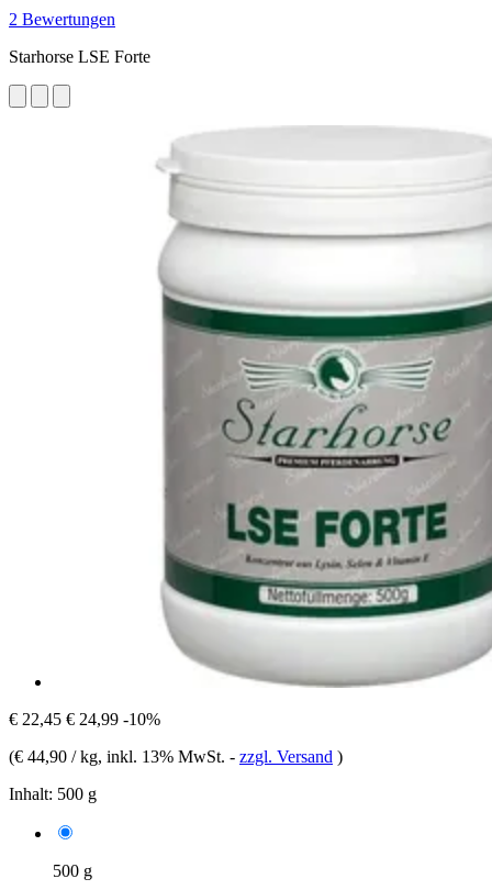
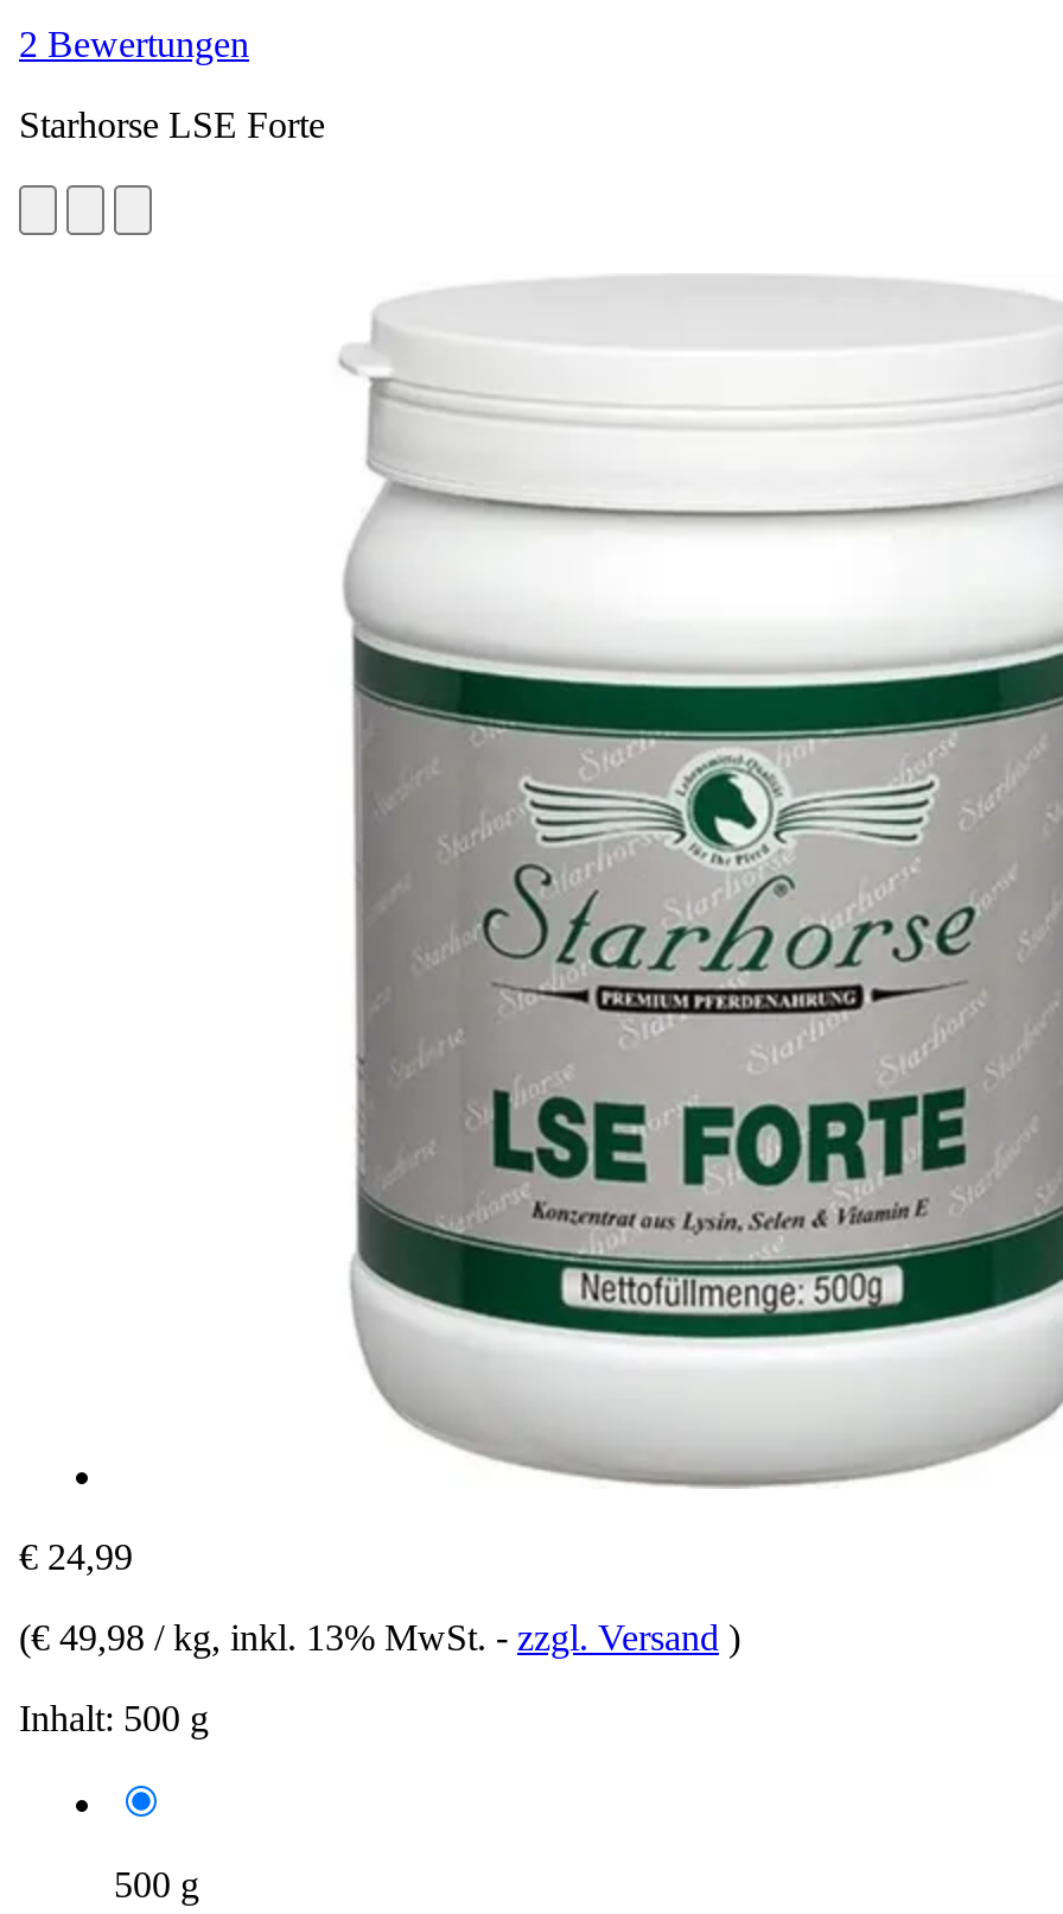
- € 22,45 € 24,99 -10%
+ € 24,99

- (€ 44,90 / kg, inkl. 13% MwSt. - zzgl. Versand )
+ (€ 49,98 / kg, inkl. 13% MwSt. - zzgl. Versand )
